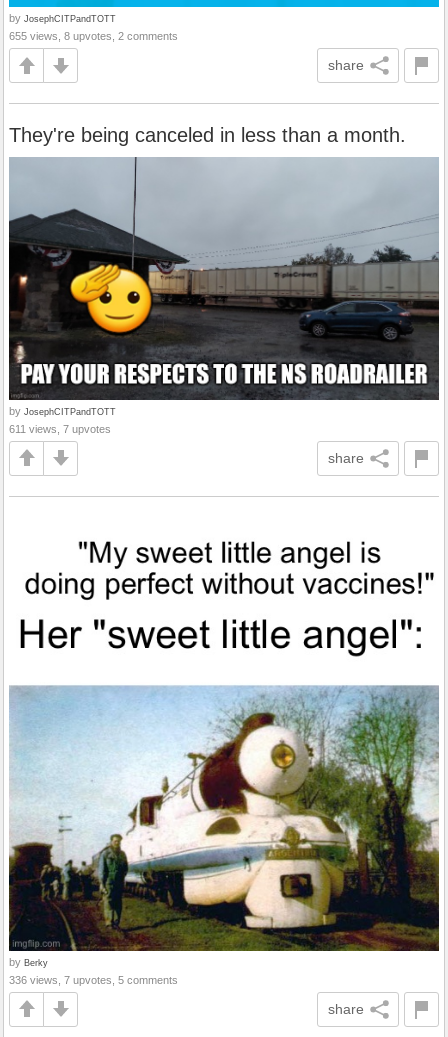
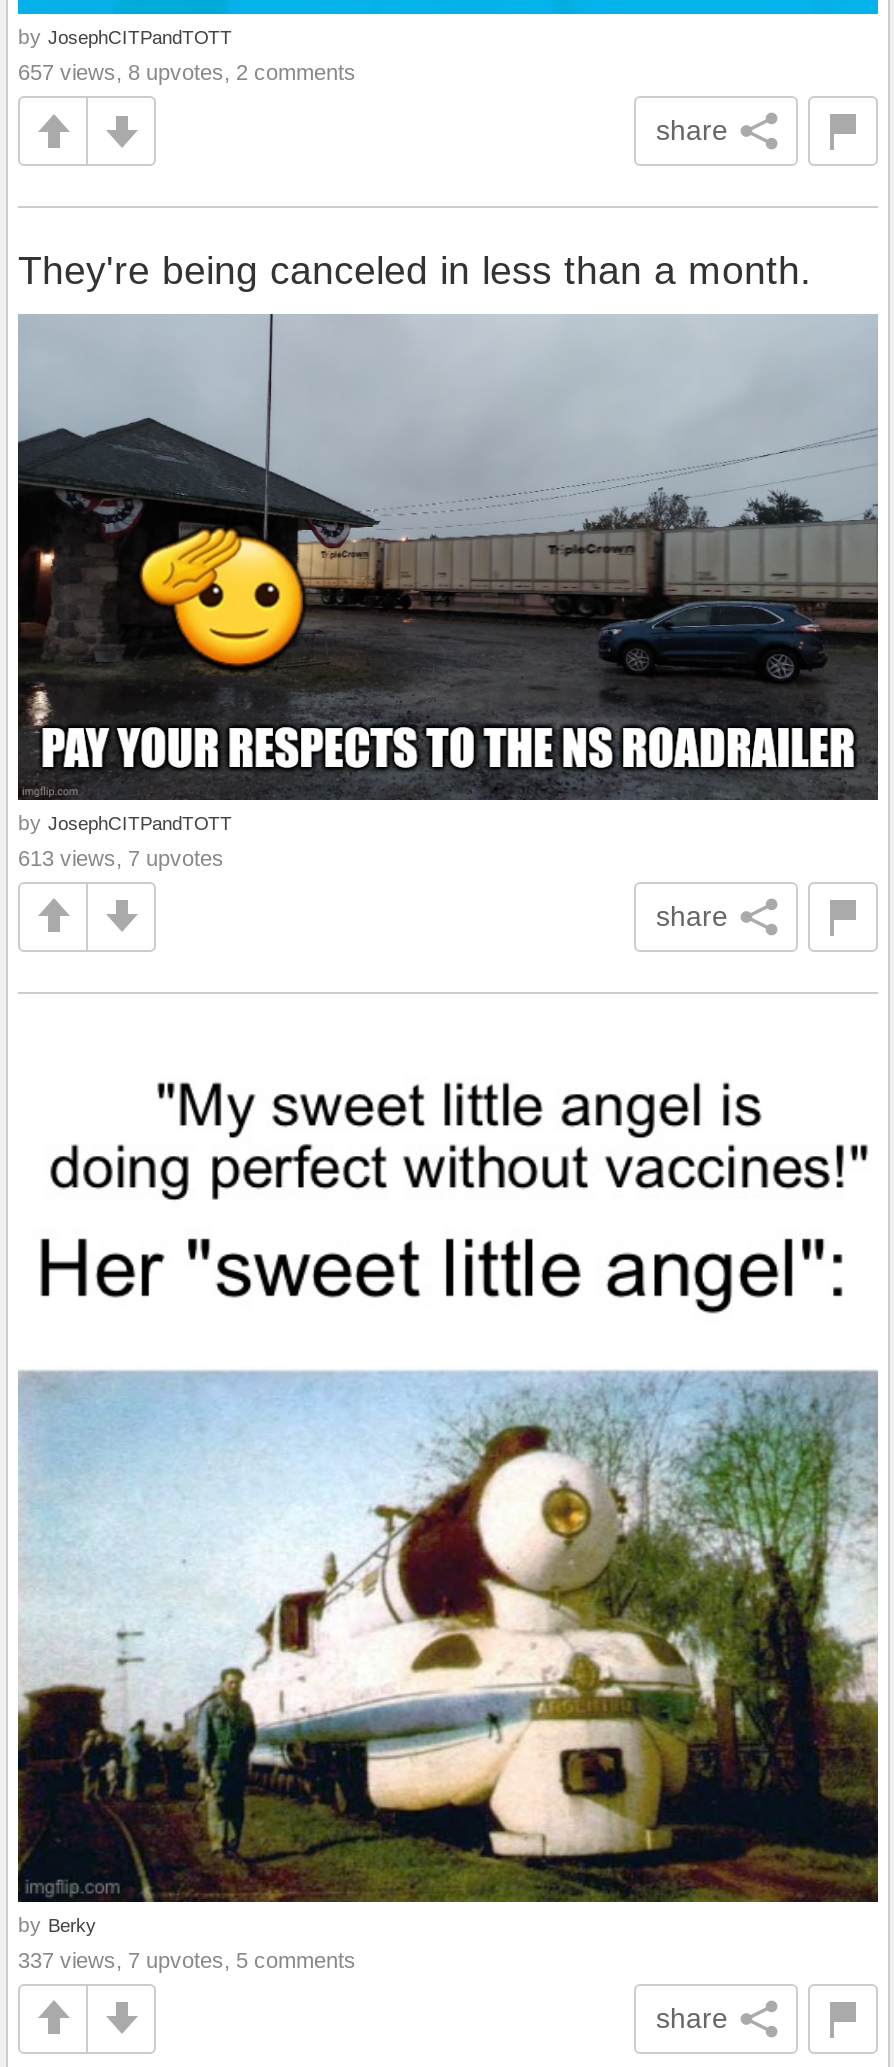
- 655 views, 8 upvotes, 2 comments
+ 657 views, 8 upvotes, 2 comments

- 611 views, 7 upvotes
+ 613 views, 7 upvotes

- 336 views, 7 upvotes, 5 comments
+ 337 views, 7 upvotes, 5 comments
